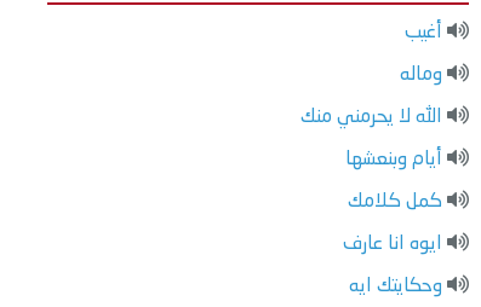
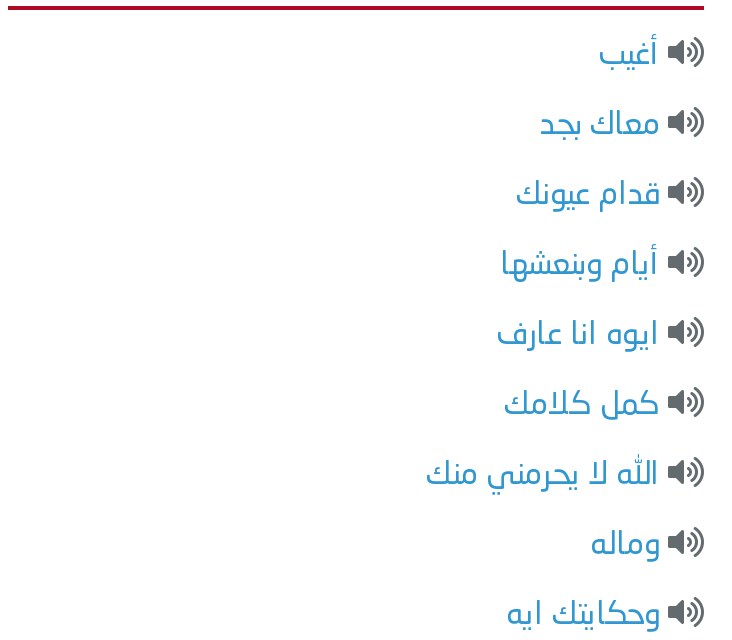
+ معاك بجد
+ قدام عيونك

moved down: وماله

moved up: الله لا يحرمني منك | أيام وبنعشها | كمل كلامك | ايوه انا عارف
